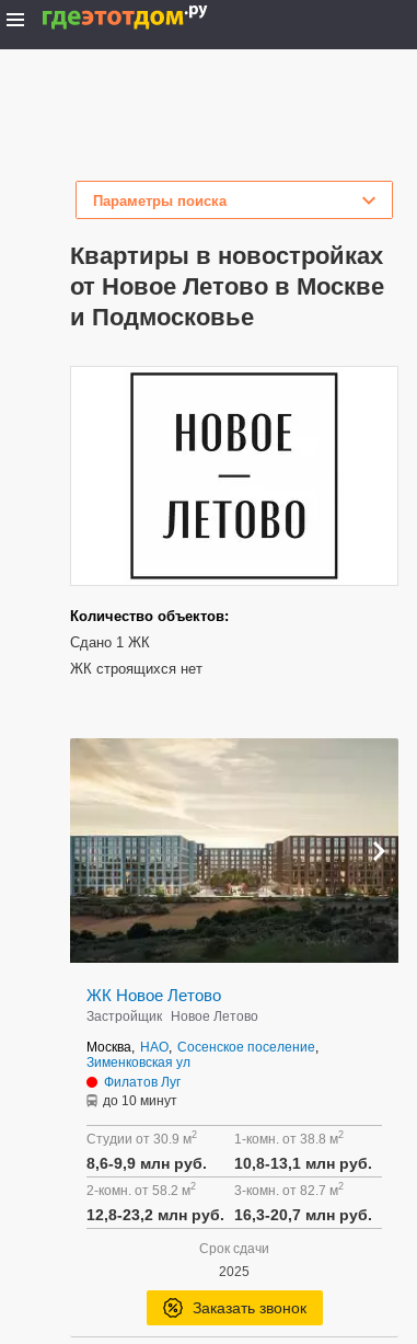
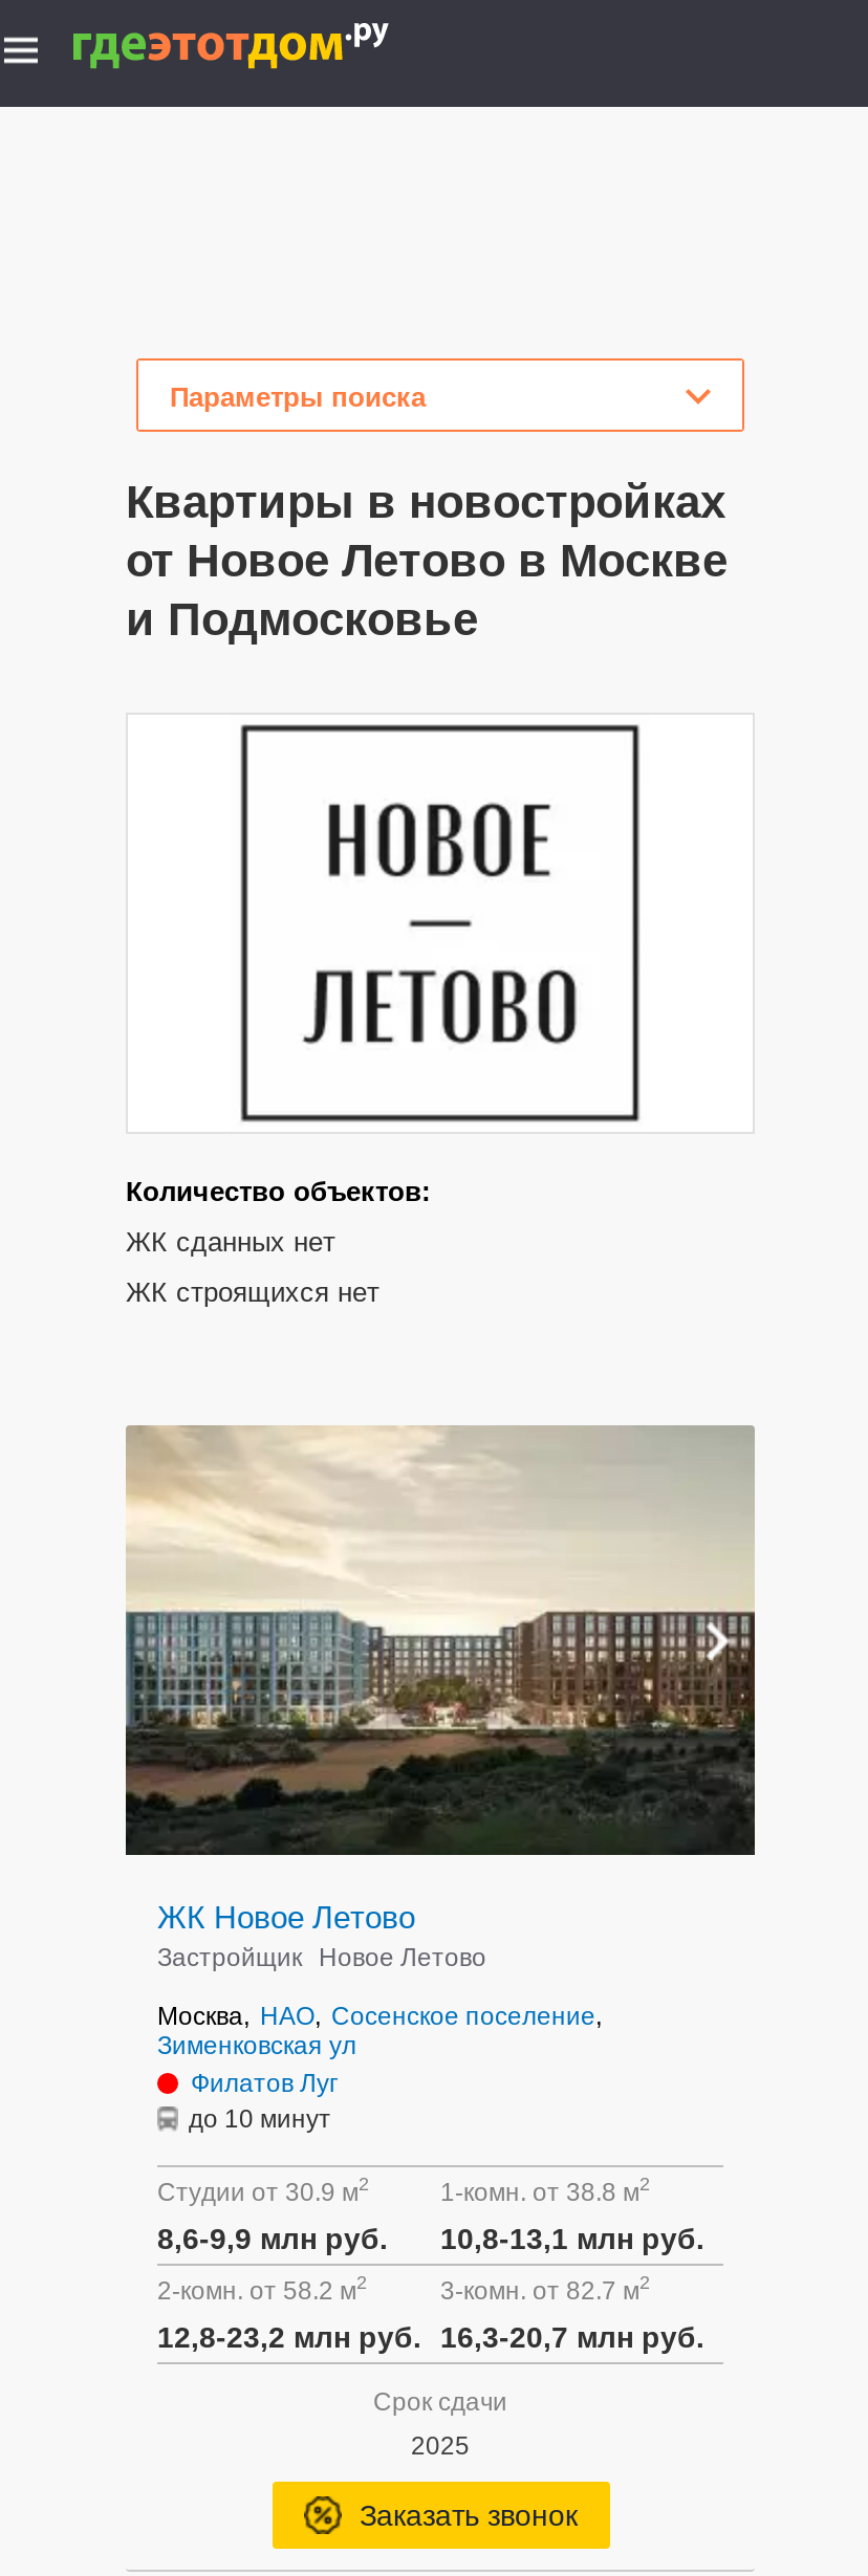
- Cдано 1 ЖК
+ ЖК сданных нет
